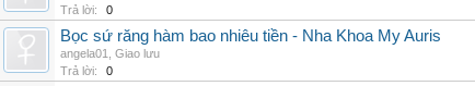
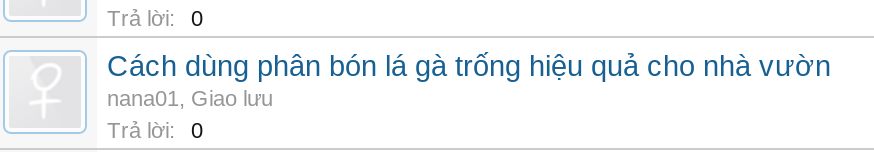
- Bọc sứ răng hàm bao nhiêu tiền - Nha Khoa My Auris
- angela01, Giao lưu
+ Cách dùng phân bón lá gà trống hiệu quả cho nhà vườn
+ nana01, Giao lưu
